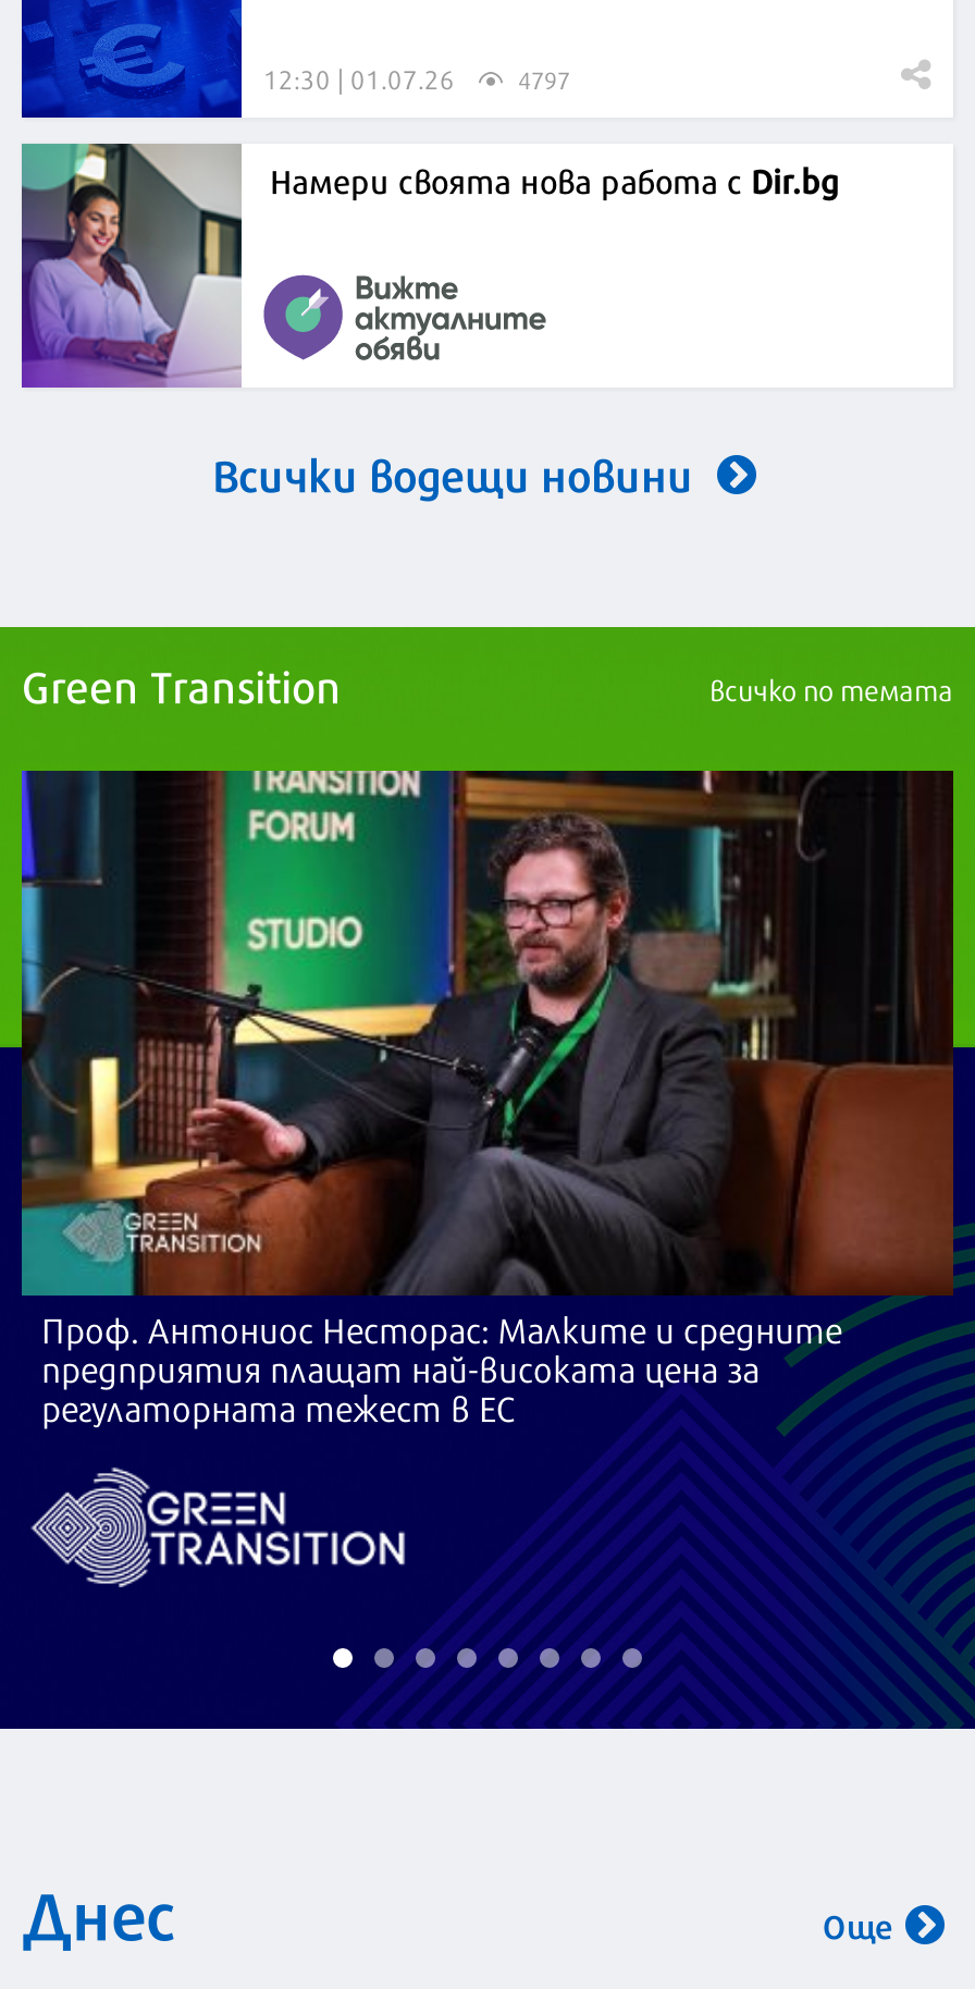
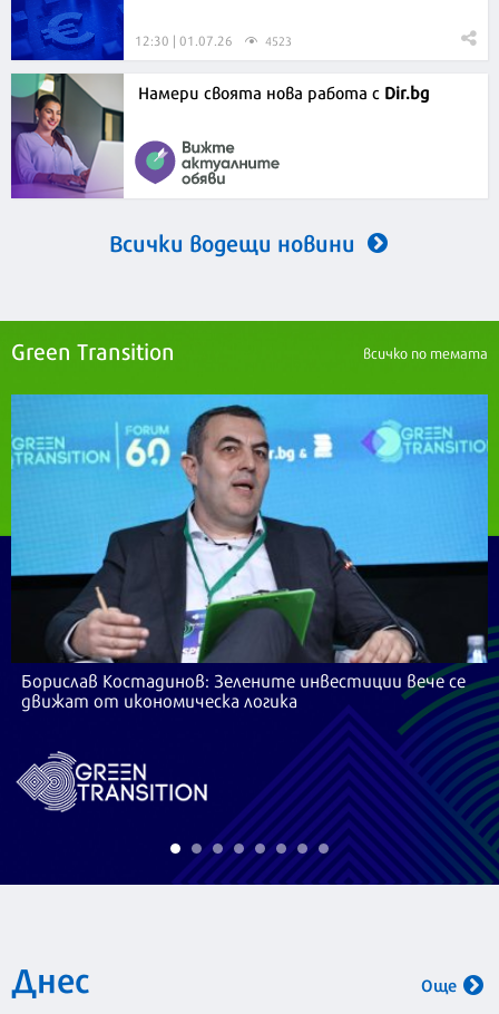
- 4797
+ 4523

- [image]
- Проф. Антониос Несторас: Малките и средните
- предприятия плащат най-високата цена за
- регулаторната тежест в ЕС
+ [image]
+ Борислав Костадинов: Зелените инвестиции вече се
+ движат от икономическа логика
